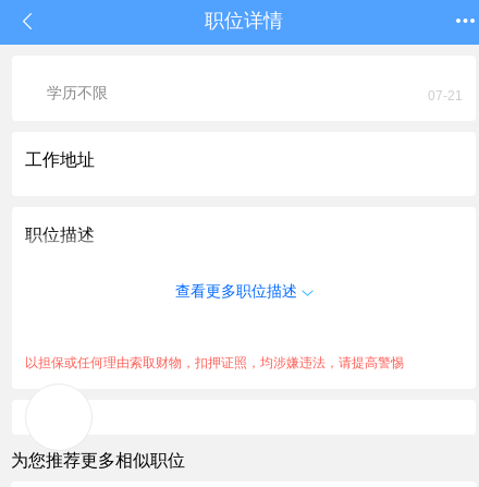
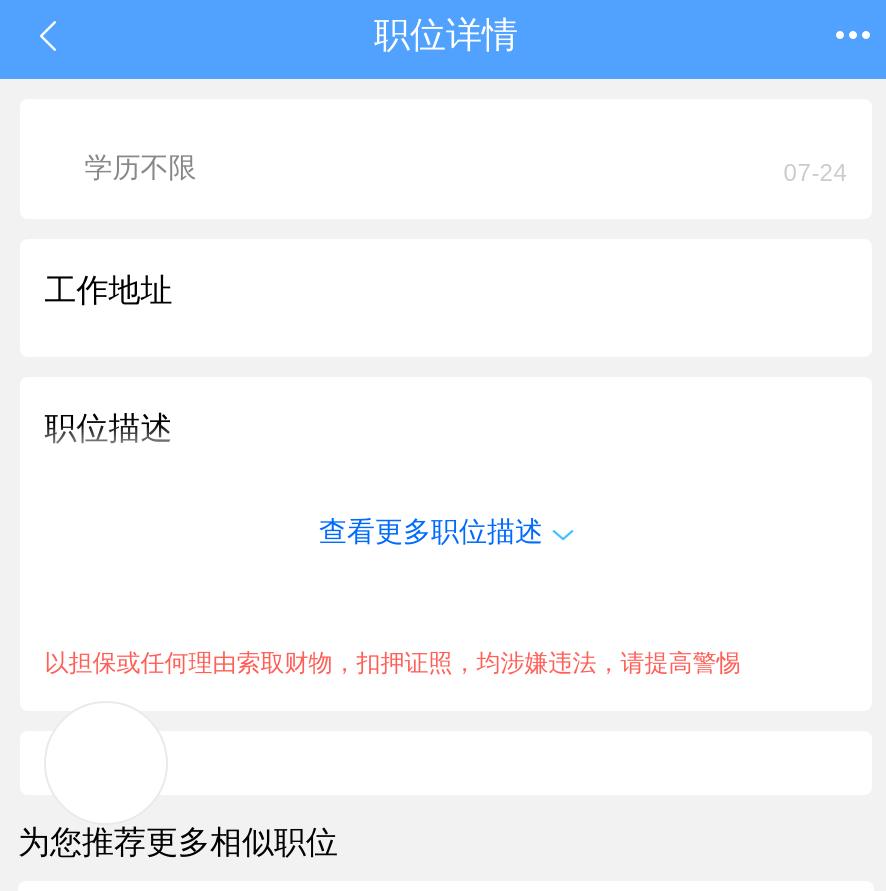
- 07-21
+ 07-24
